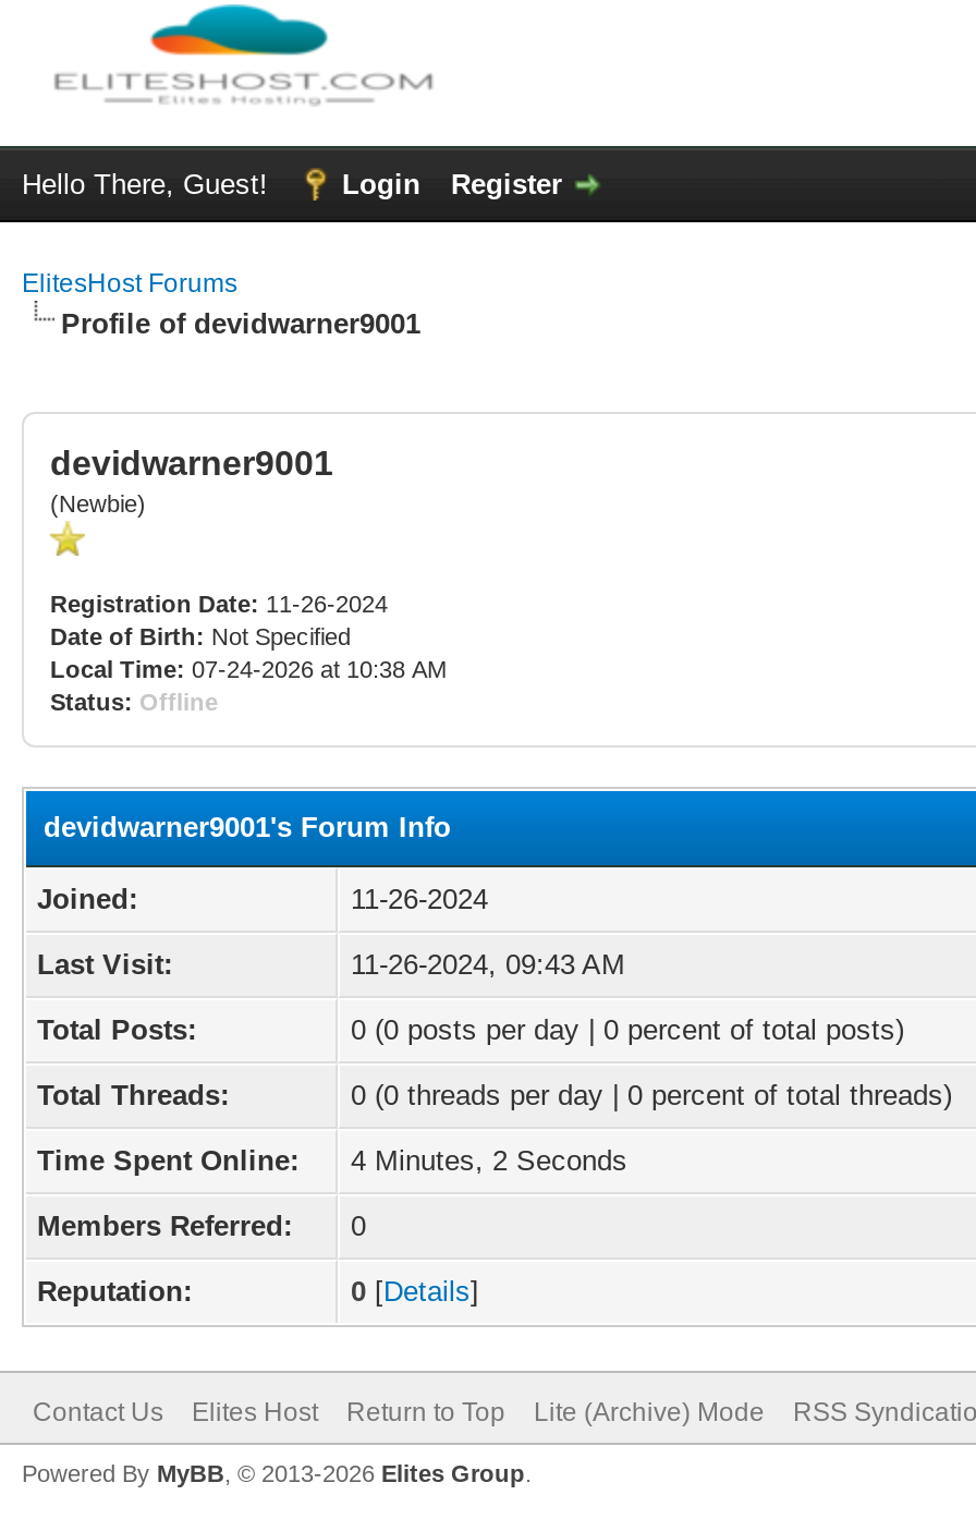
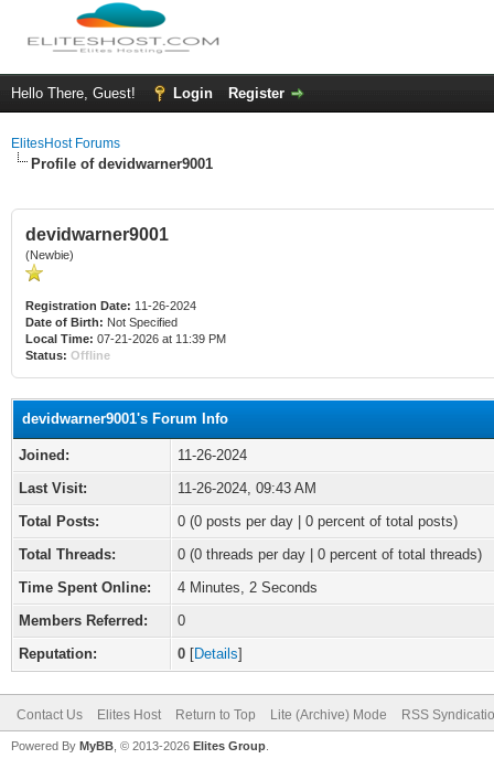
- Local Time: 07-24-2026 at 10:38 AM
+ Local Time: 07-21-2026 at 11:39 PM
